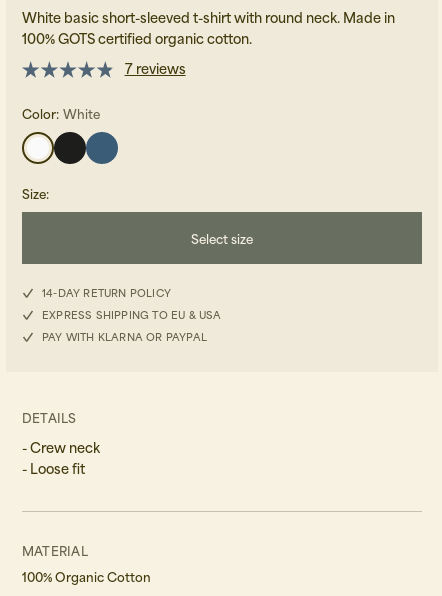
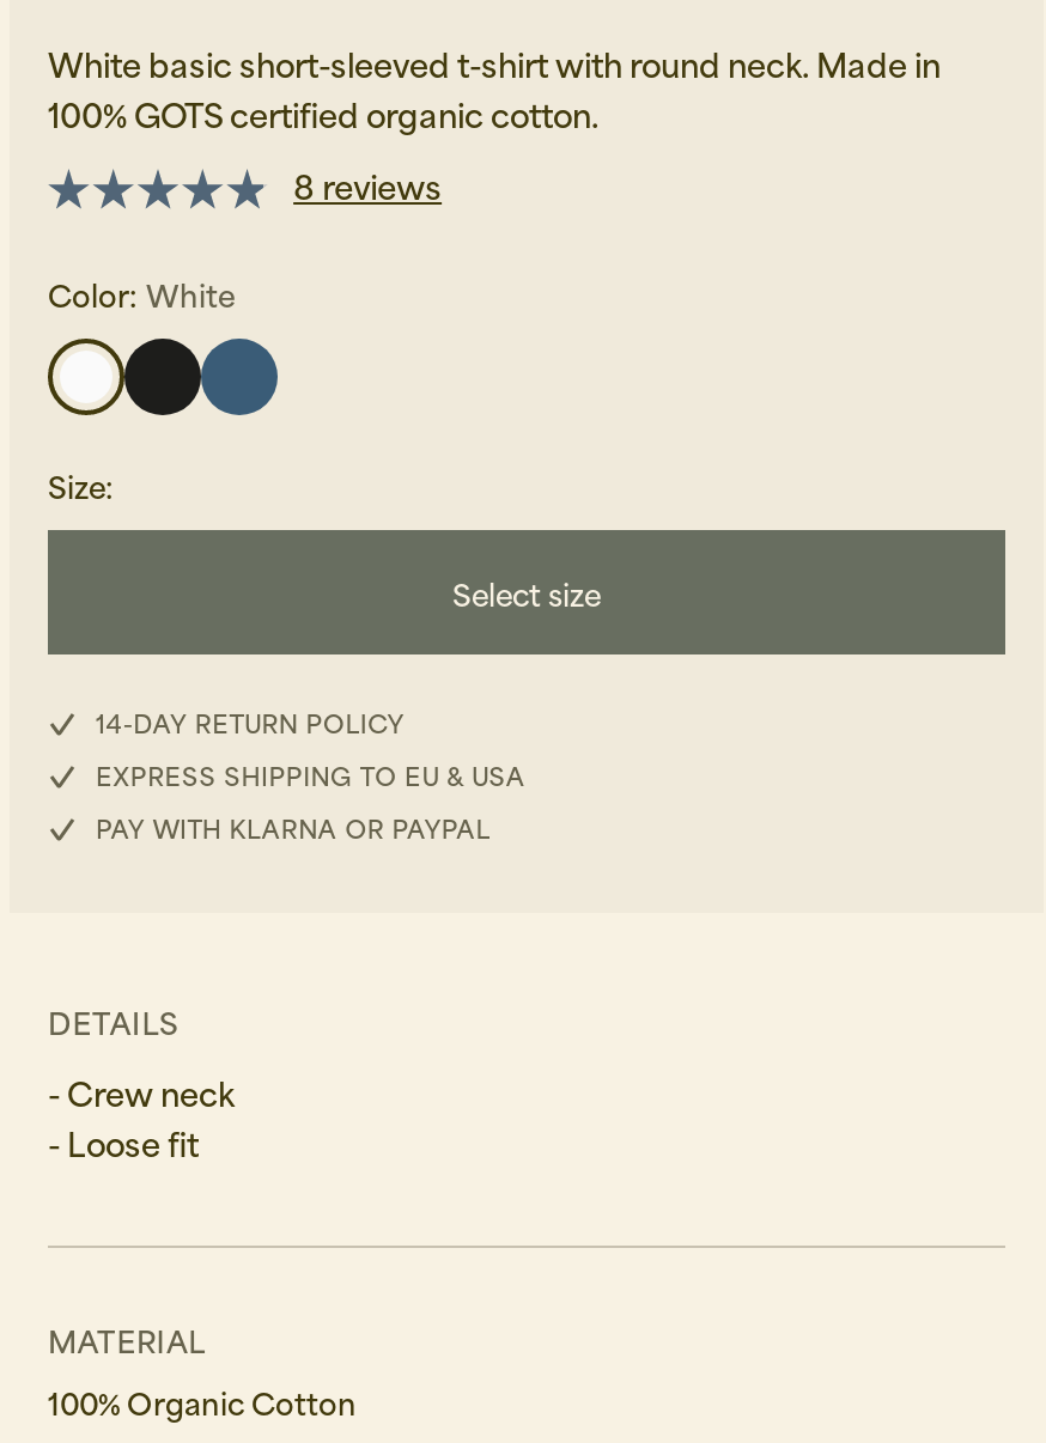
- 7 reviews
+ 8 reviews
